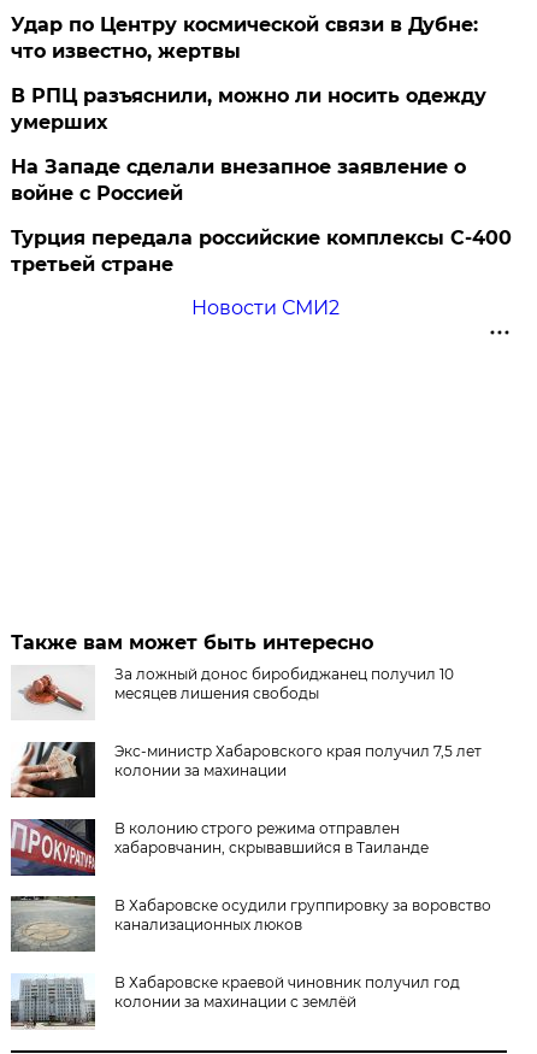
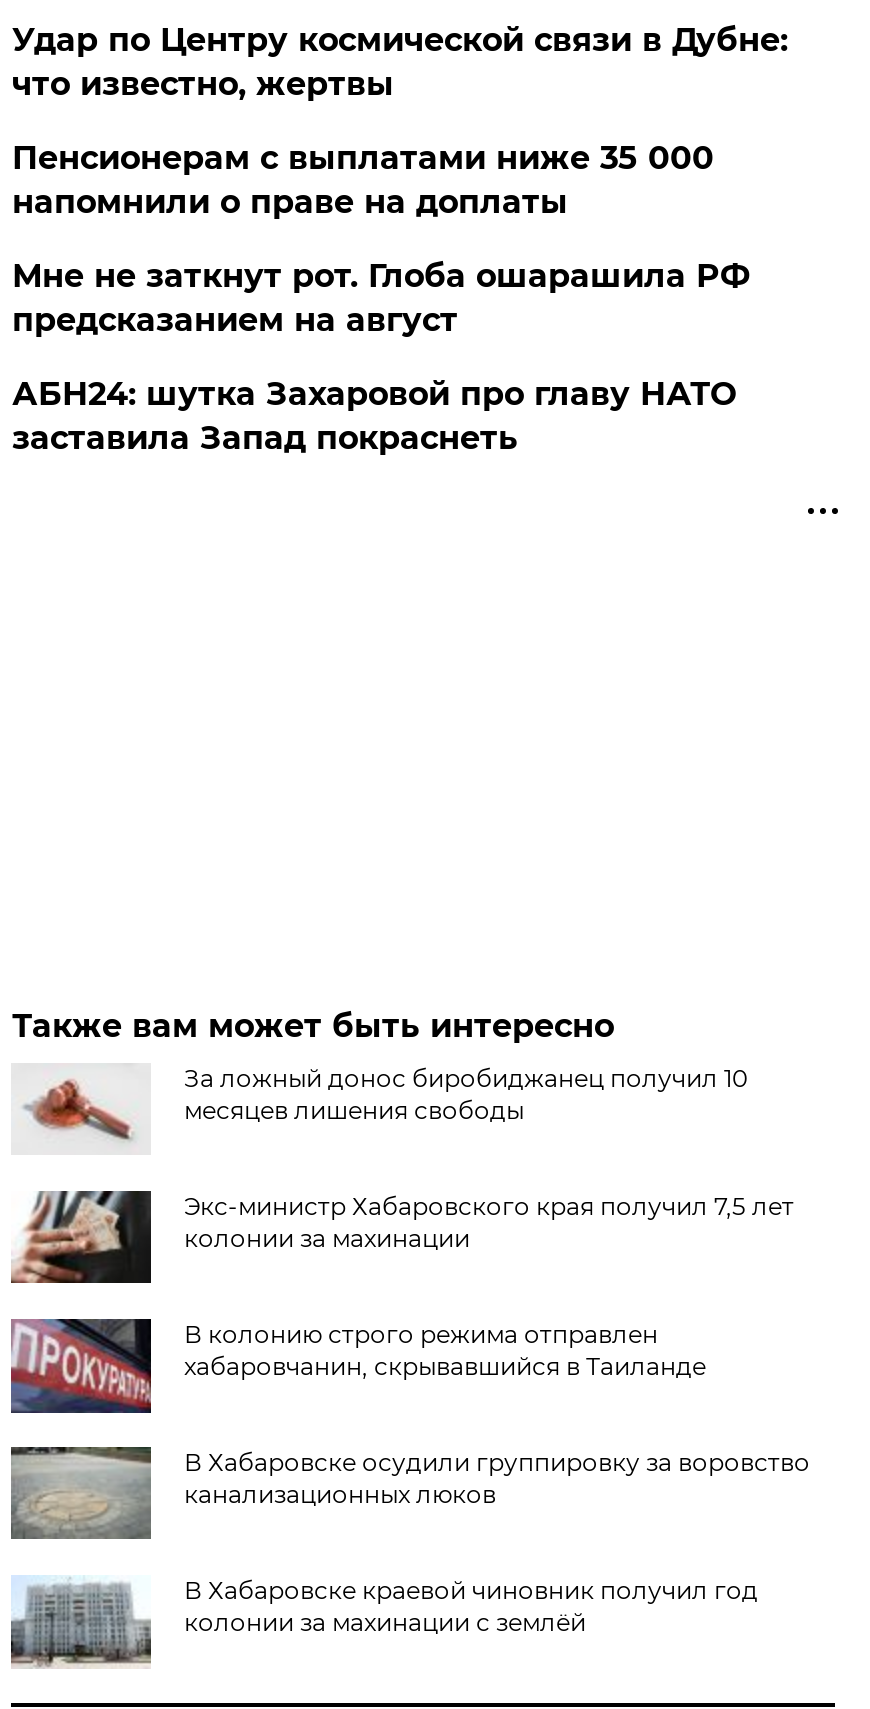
- В РПЦ разъяснили, можно ли носить одежду
- умерших
- На Западе сделали внезапное заявление о
- войне с Россией
- Турция передала российские комплексы С-400
- третьей стране
- Новости СМИ2
+ Пенсионерам с выплатами ниже 35 000
+ напомнили о праве на доплаты
+ Мне не заткнут рот. Глоба ошарашила РФ
+ предсказанием на август
+ АБН24: шутка Захаровой про главу НАТО
+ заставила Запад покраснеть
